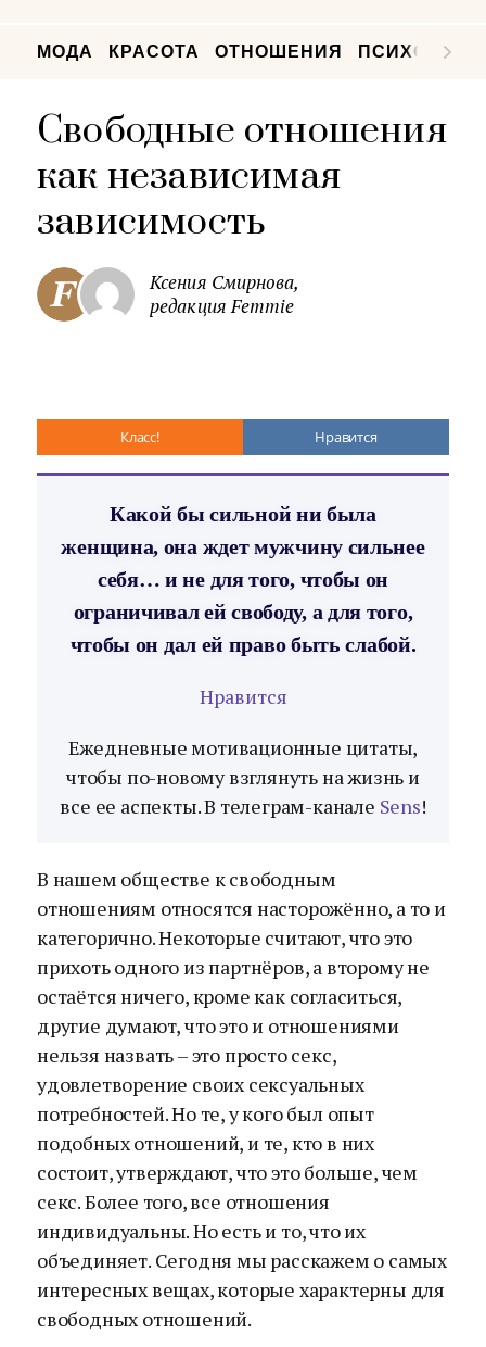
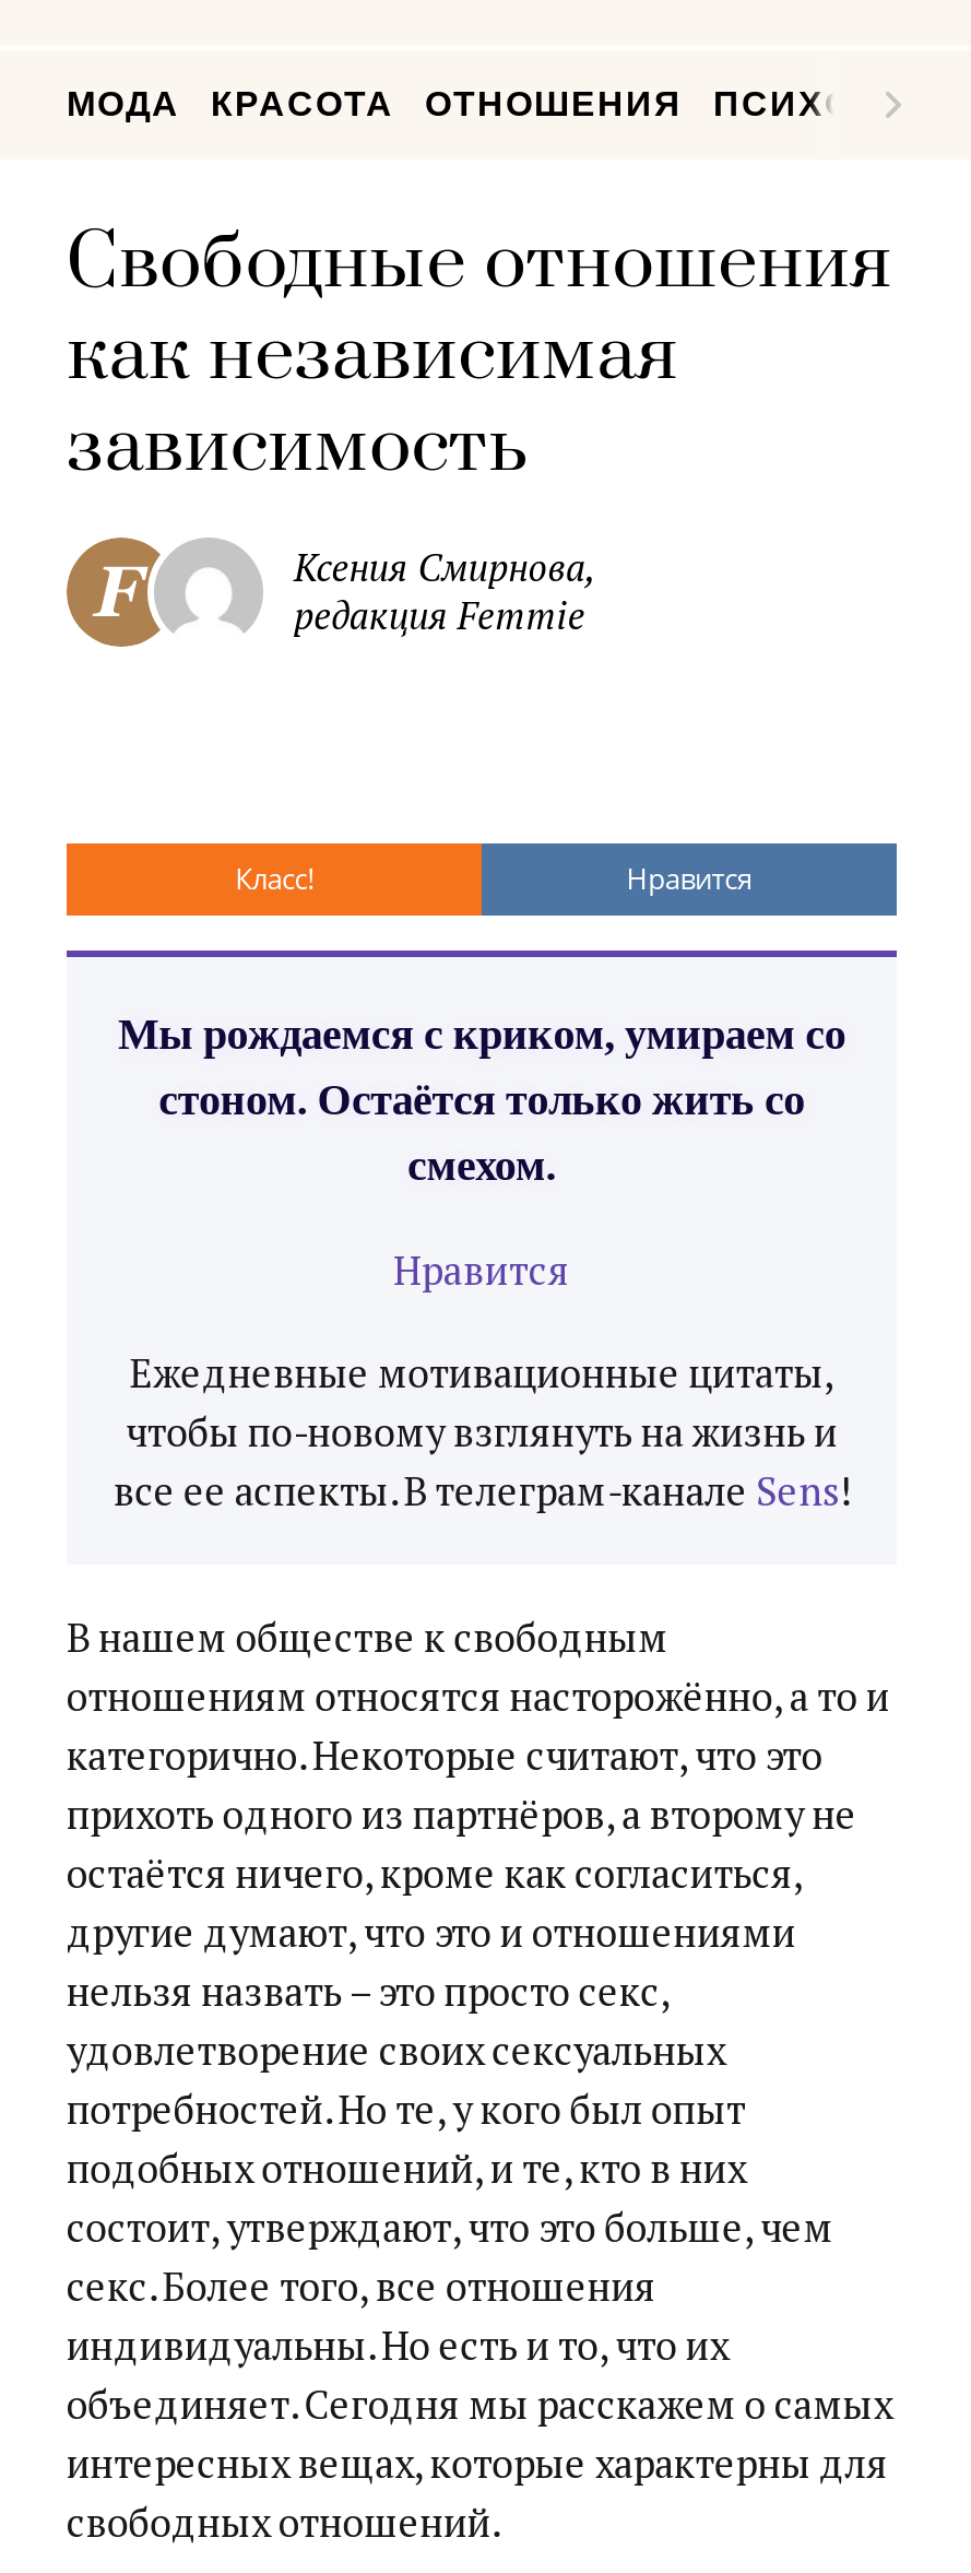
- Какой бы сильной ни была
- женщина, она ждет мужчину сильнее
- себя… и не для того, чтобы он
- ограничивал ей свободу, а для того,
- чтобы он дал ей право быть слабой.
+ Мы рождаемся с криком, умираем со
+ стоном. Остаётся только жить со
+ смехом.
